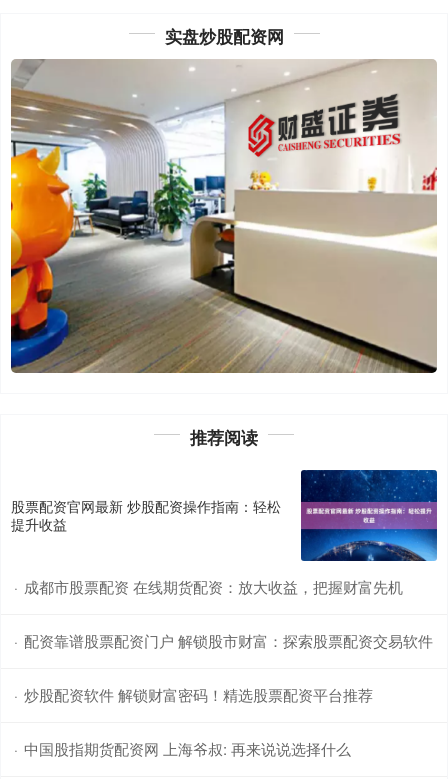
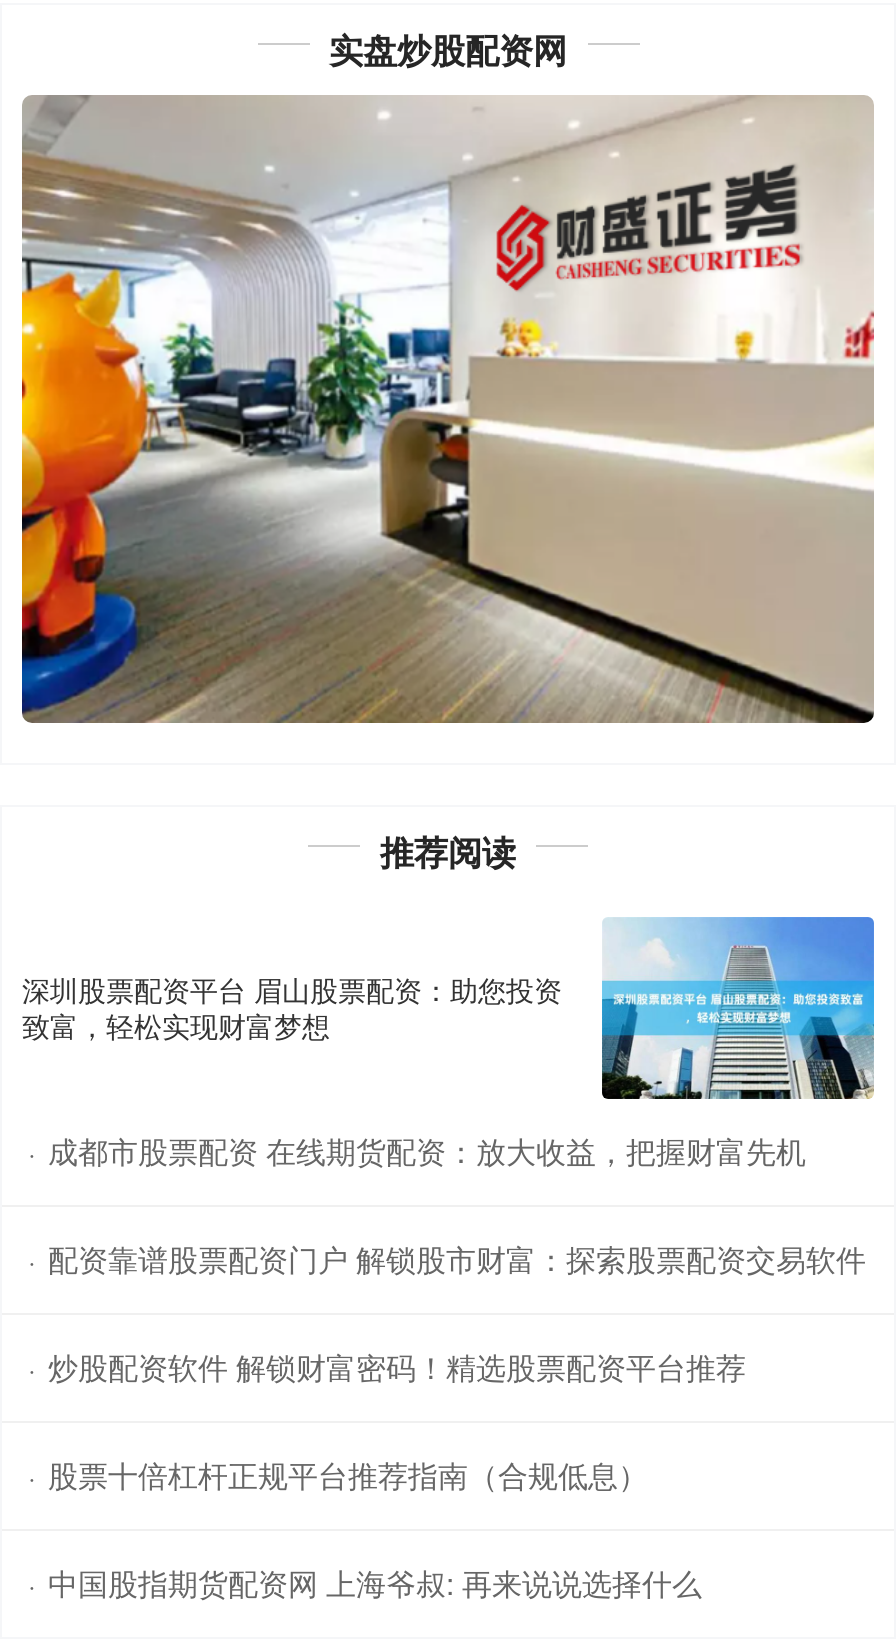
- [image]
- 股票配资官网最新 炒股配资操作指南：轻松
- 提升收益
+ [image]
+ 深圳股票配资平台 眉山股票配资：助您投资
+ 致富，轻松实现财富梦想

+ · 股票十倍杠杆正规平台推荐指南（合规低息）
